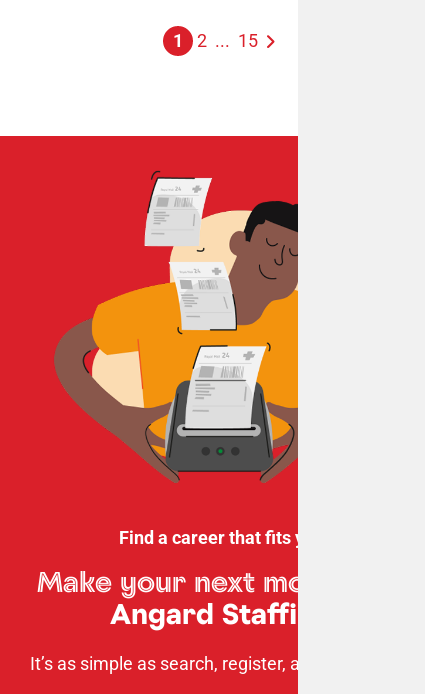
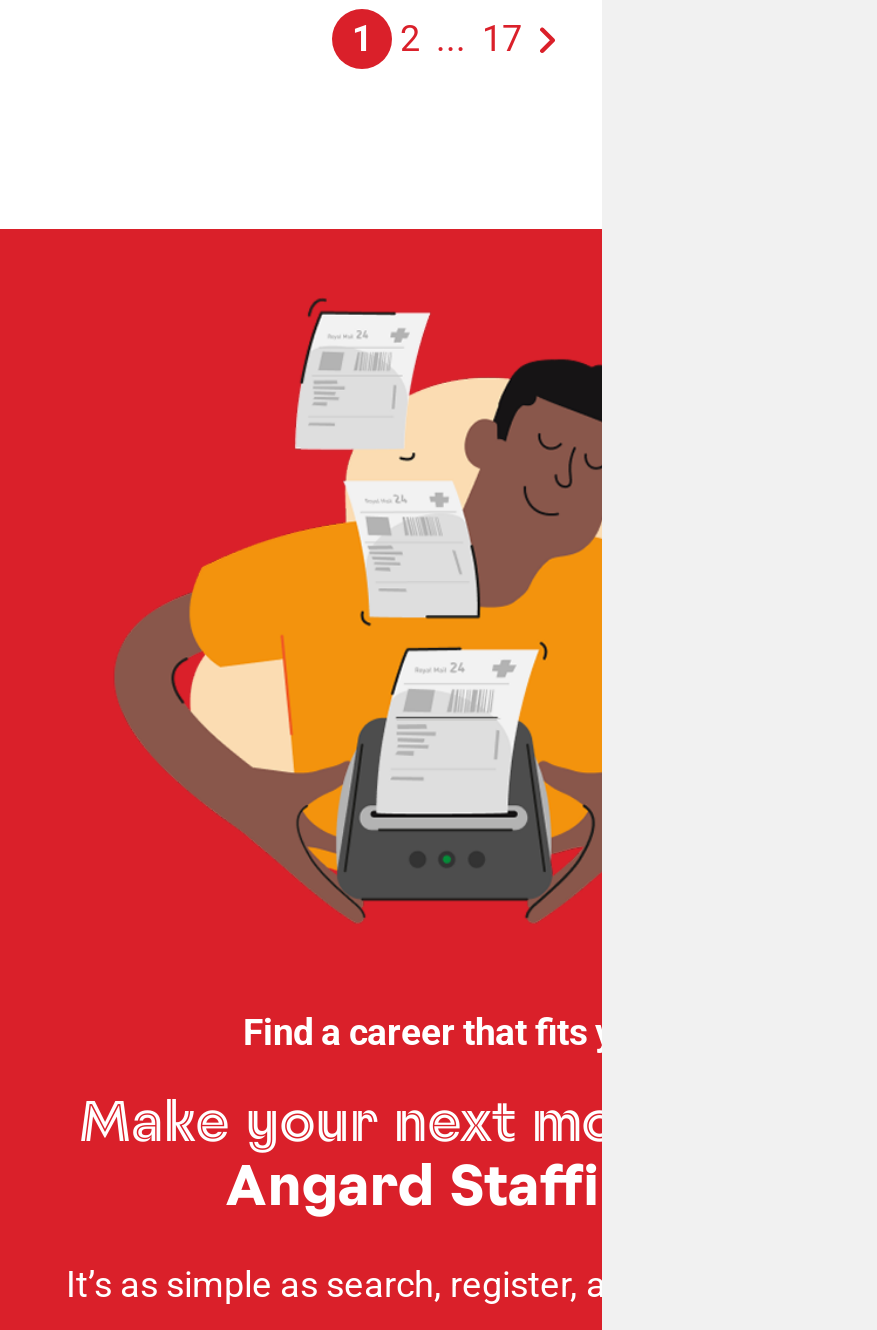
- 1 2 ... 15
+ 1 2 ... 17
